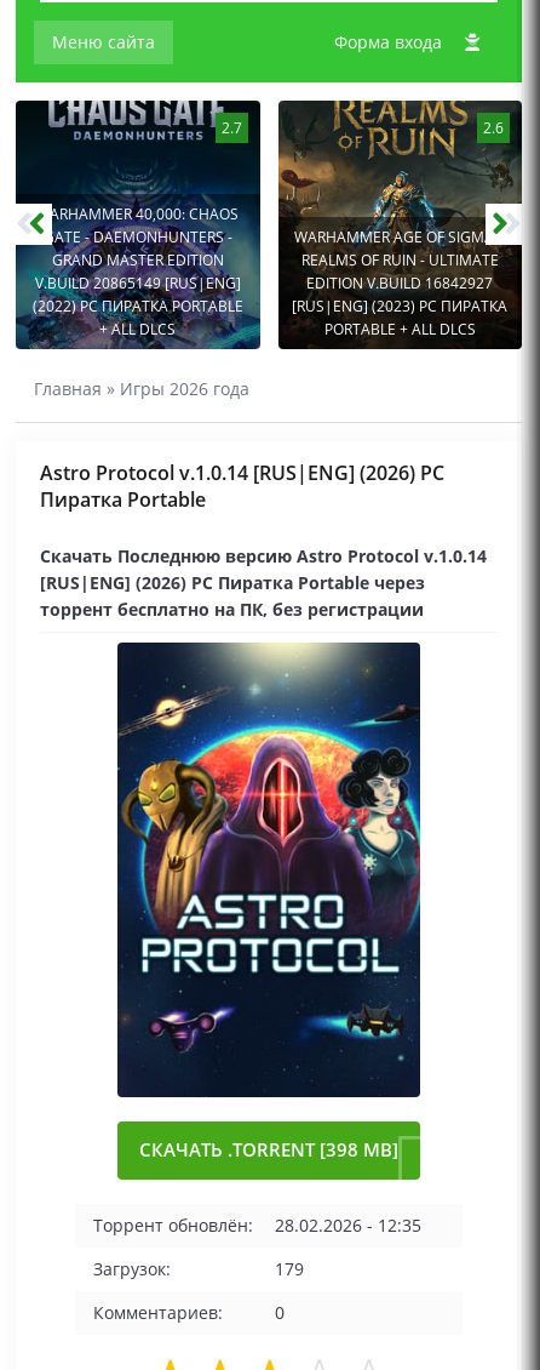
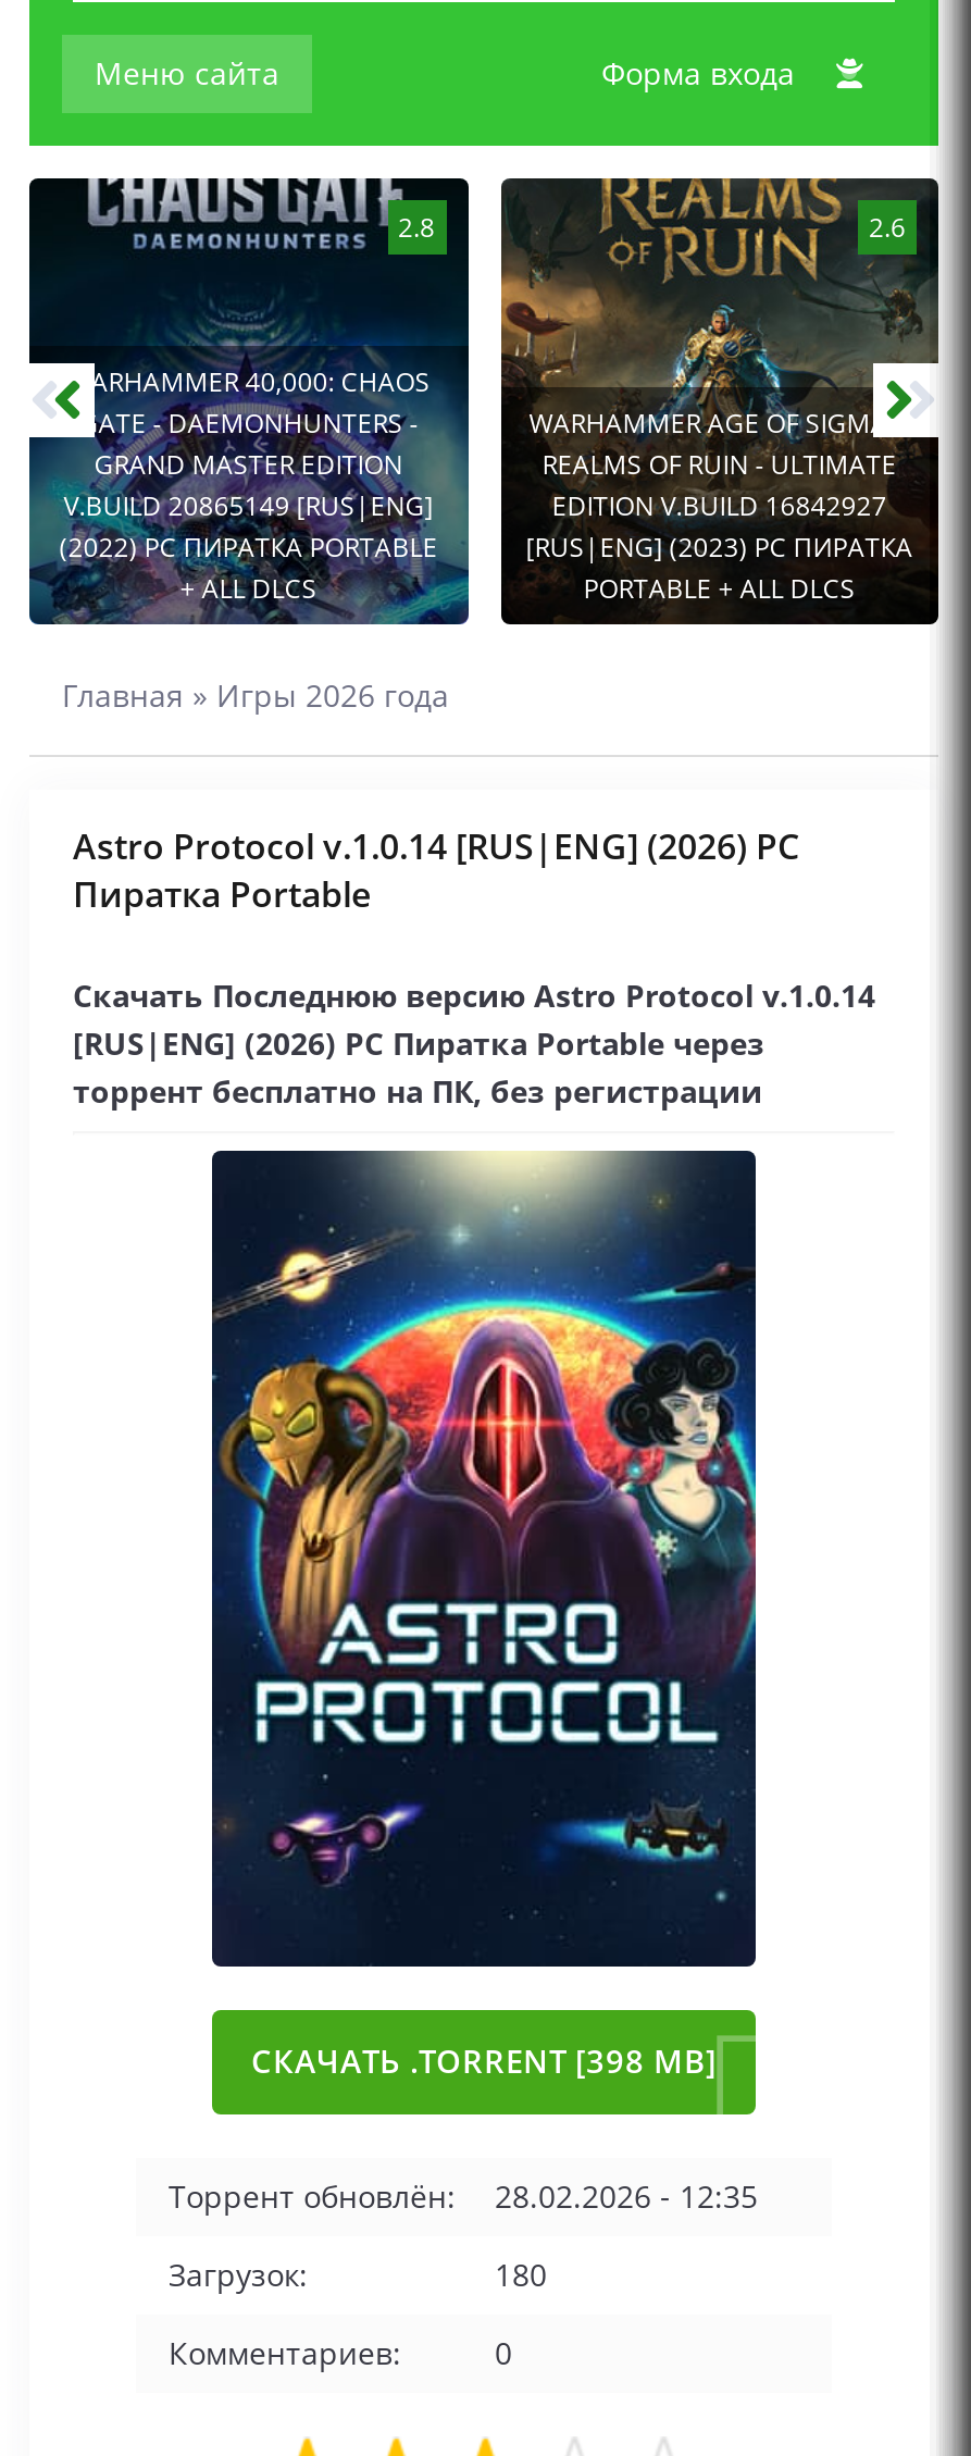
- 2.7
+ 2.8

- 179
+ 180
